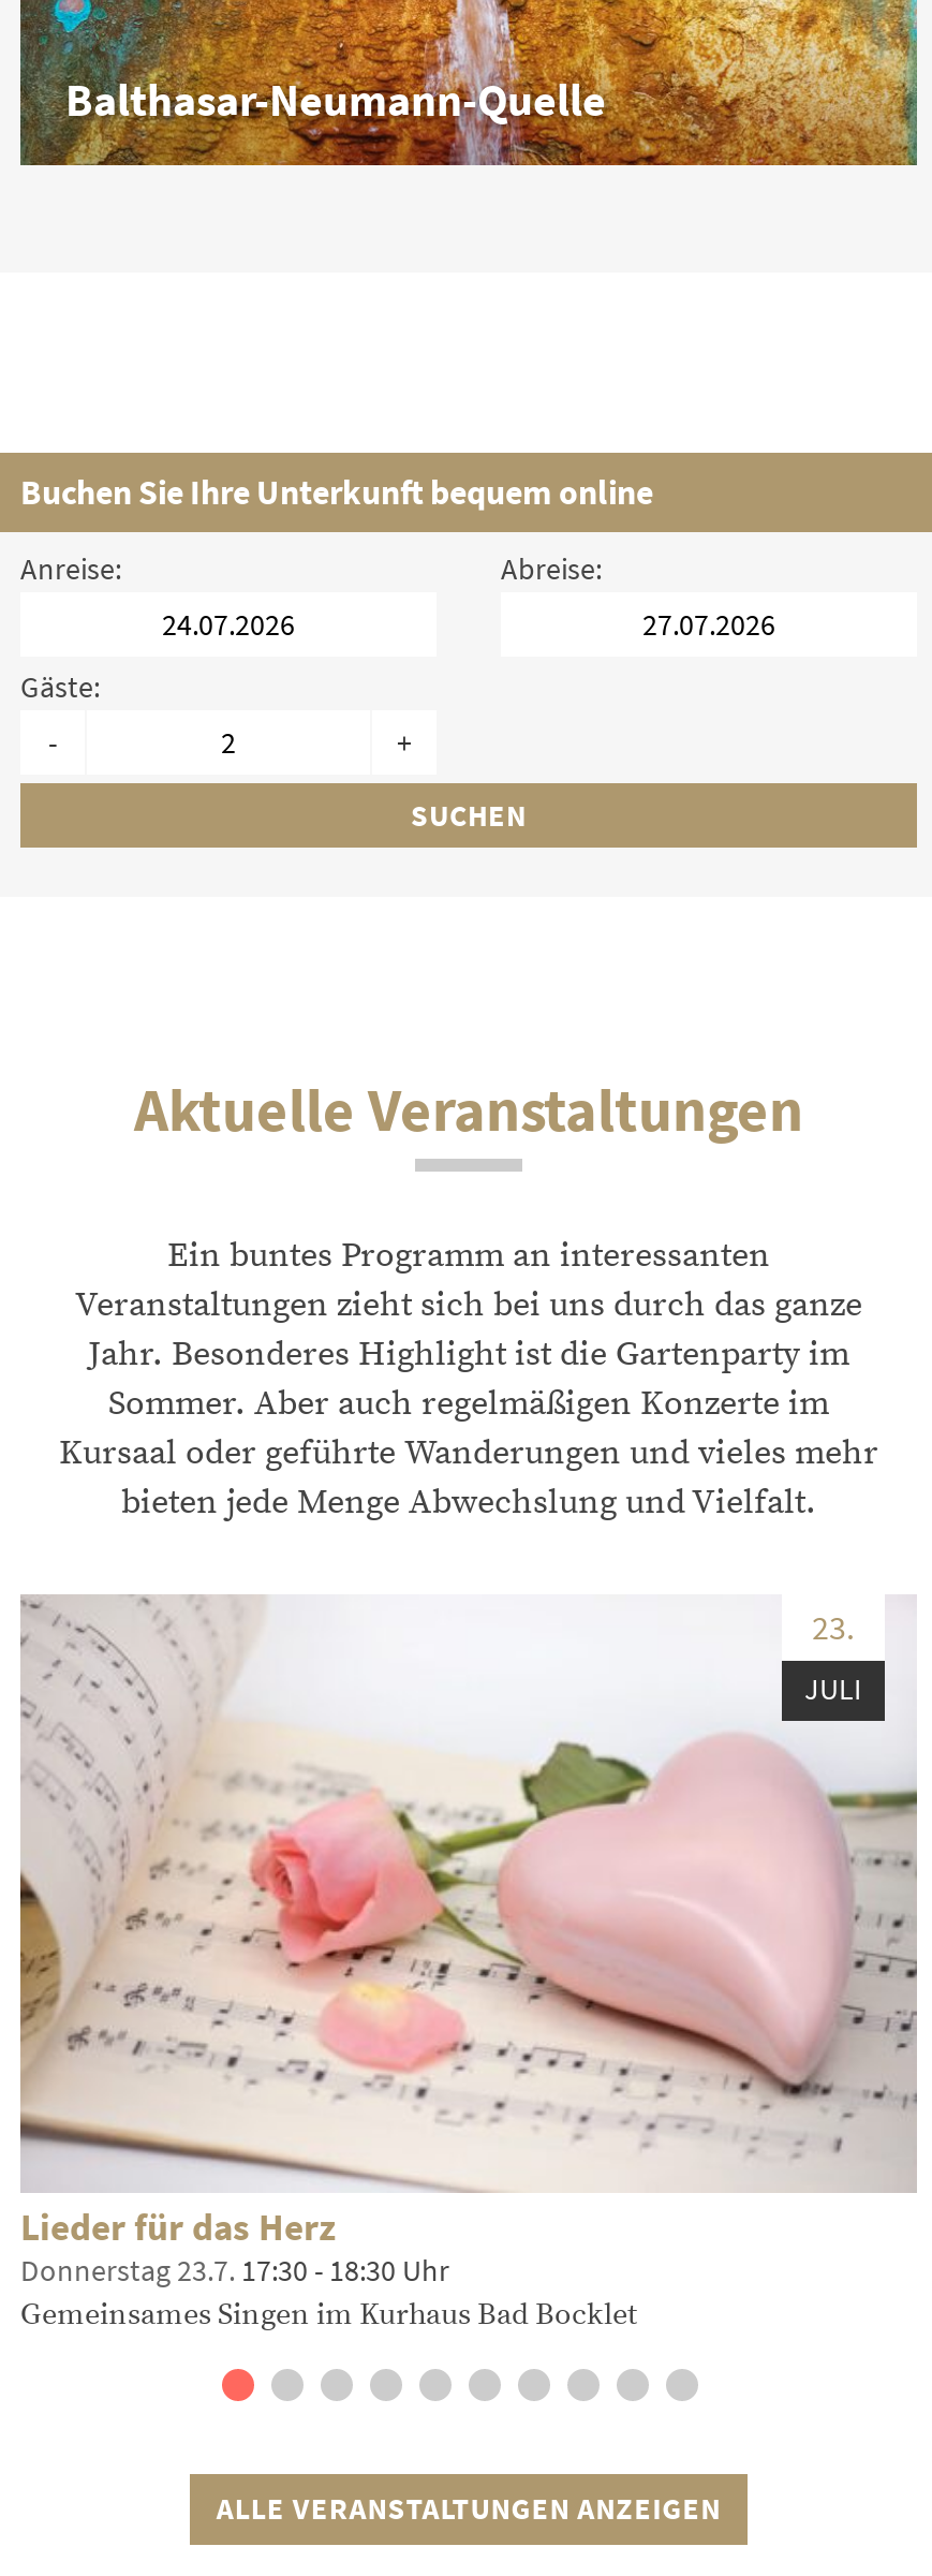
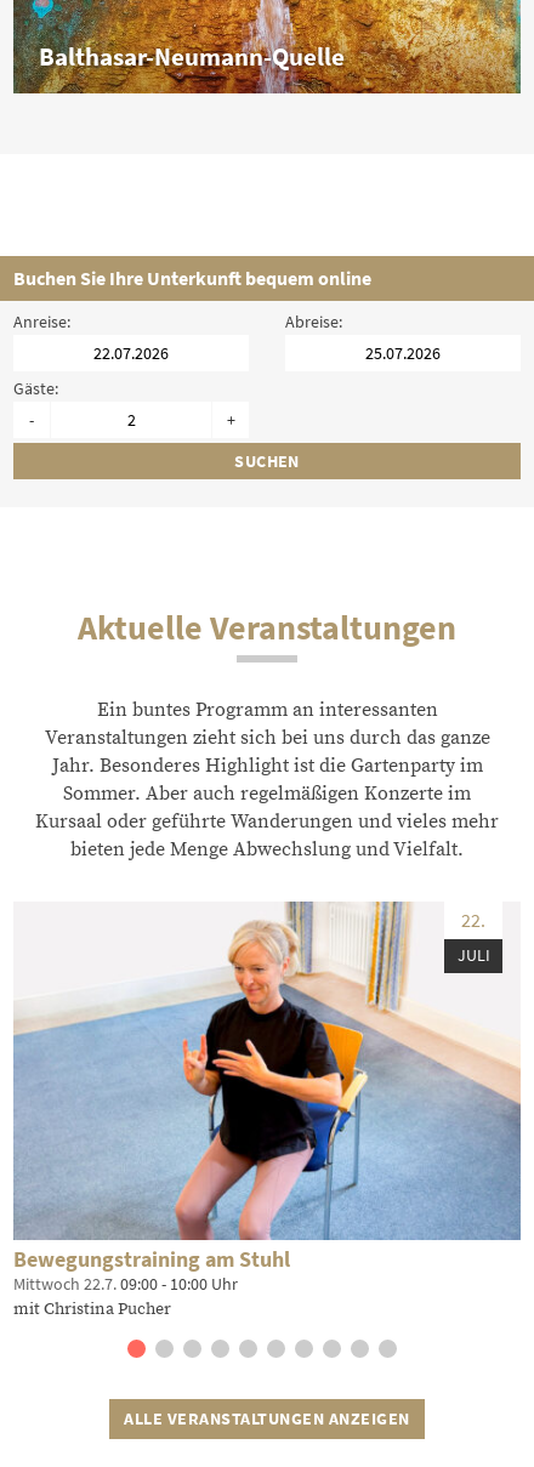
- [image]
- 23.
+ [image]
+ 22.

- Lieder für das Herz
- Donnerstag 23.7. 17:30 - 18:30 Uhr
- Gemeinsames Singen im Kurhaus Bad Bocklet
+ Bewegungstraining am Stuhl
+ Mittwoch 22.7. 09:00 - 10:00 Uhr
+ mit Christina Pucher
